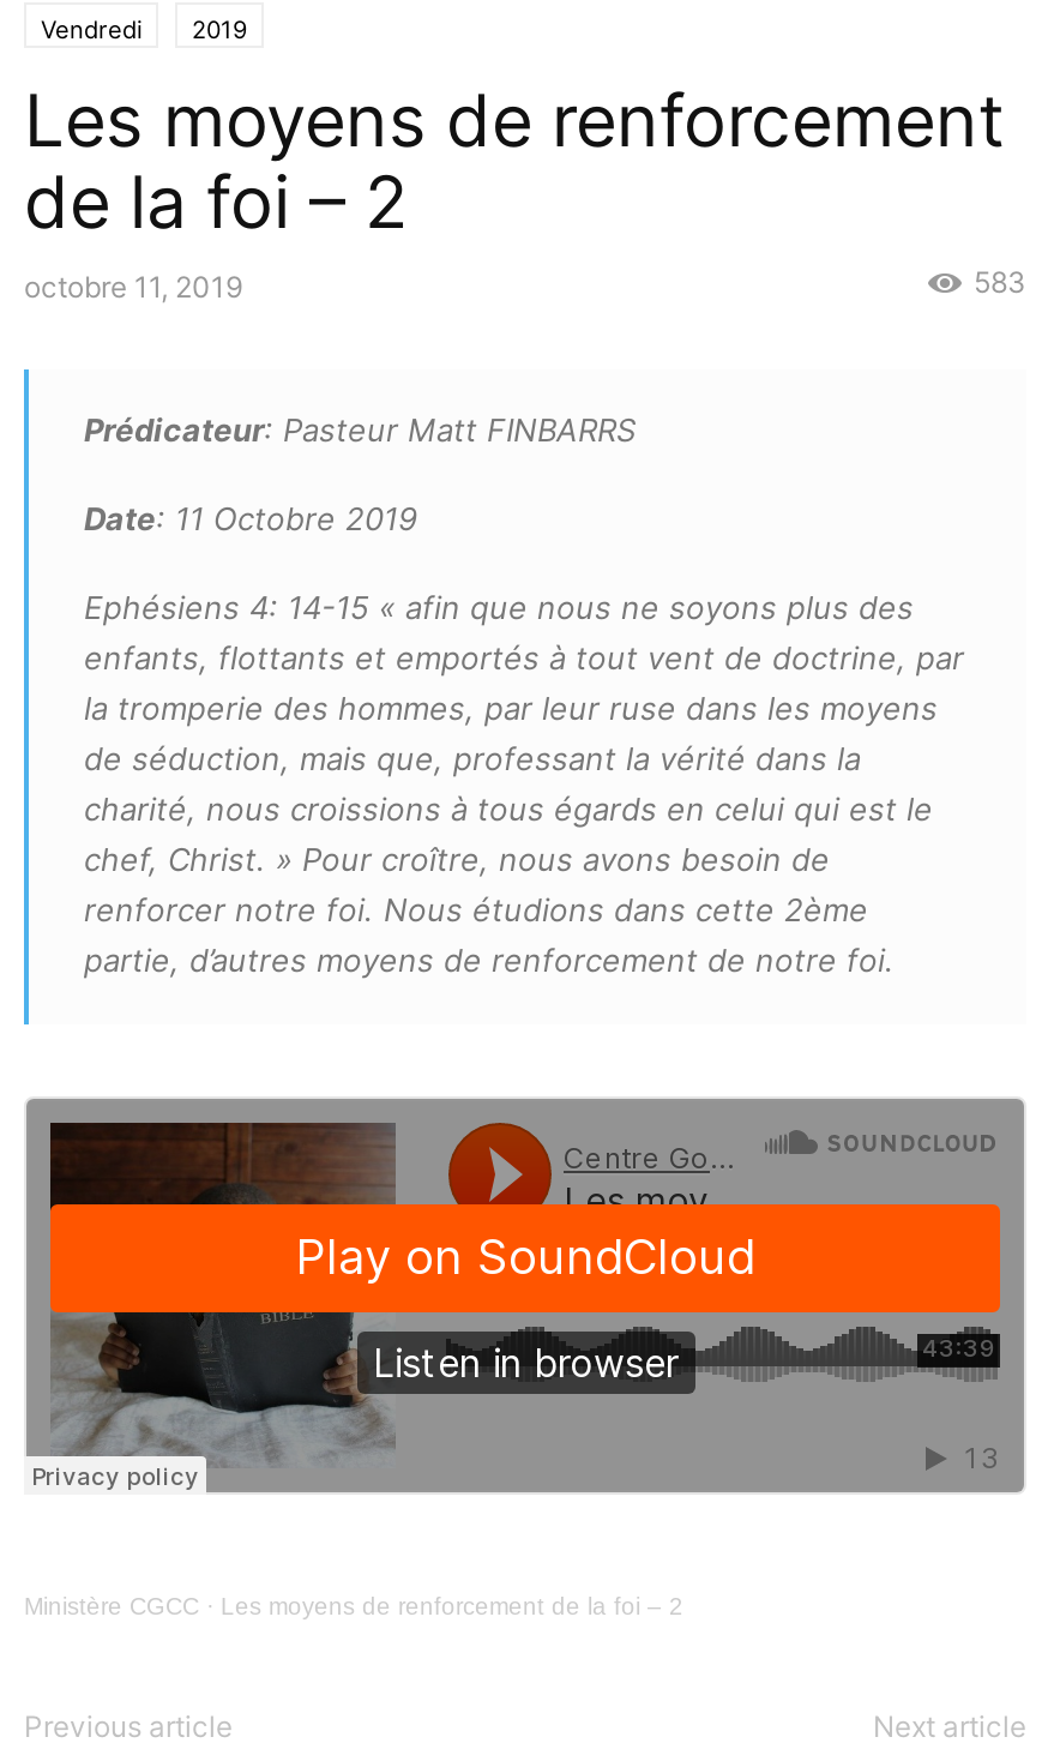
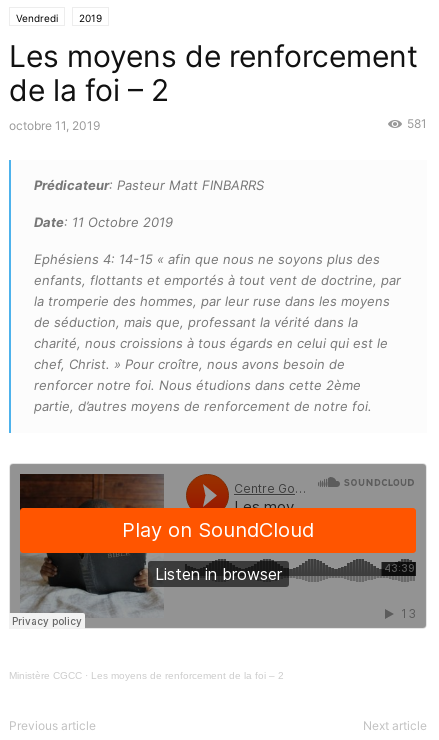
- 583
+ 581
